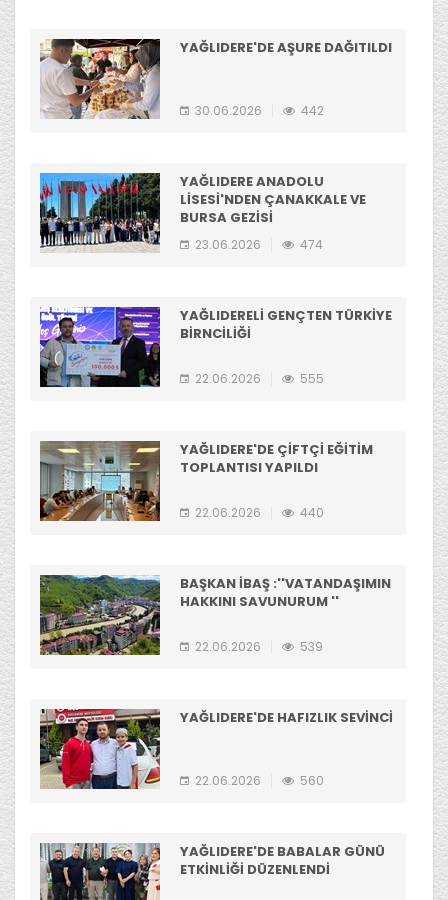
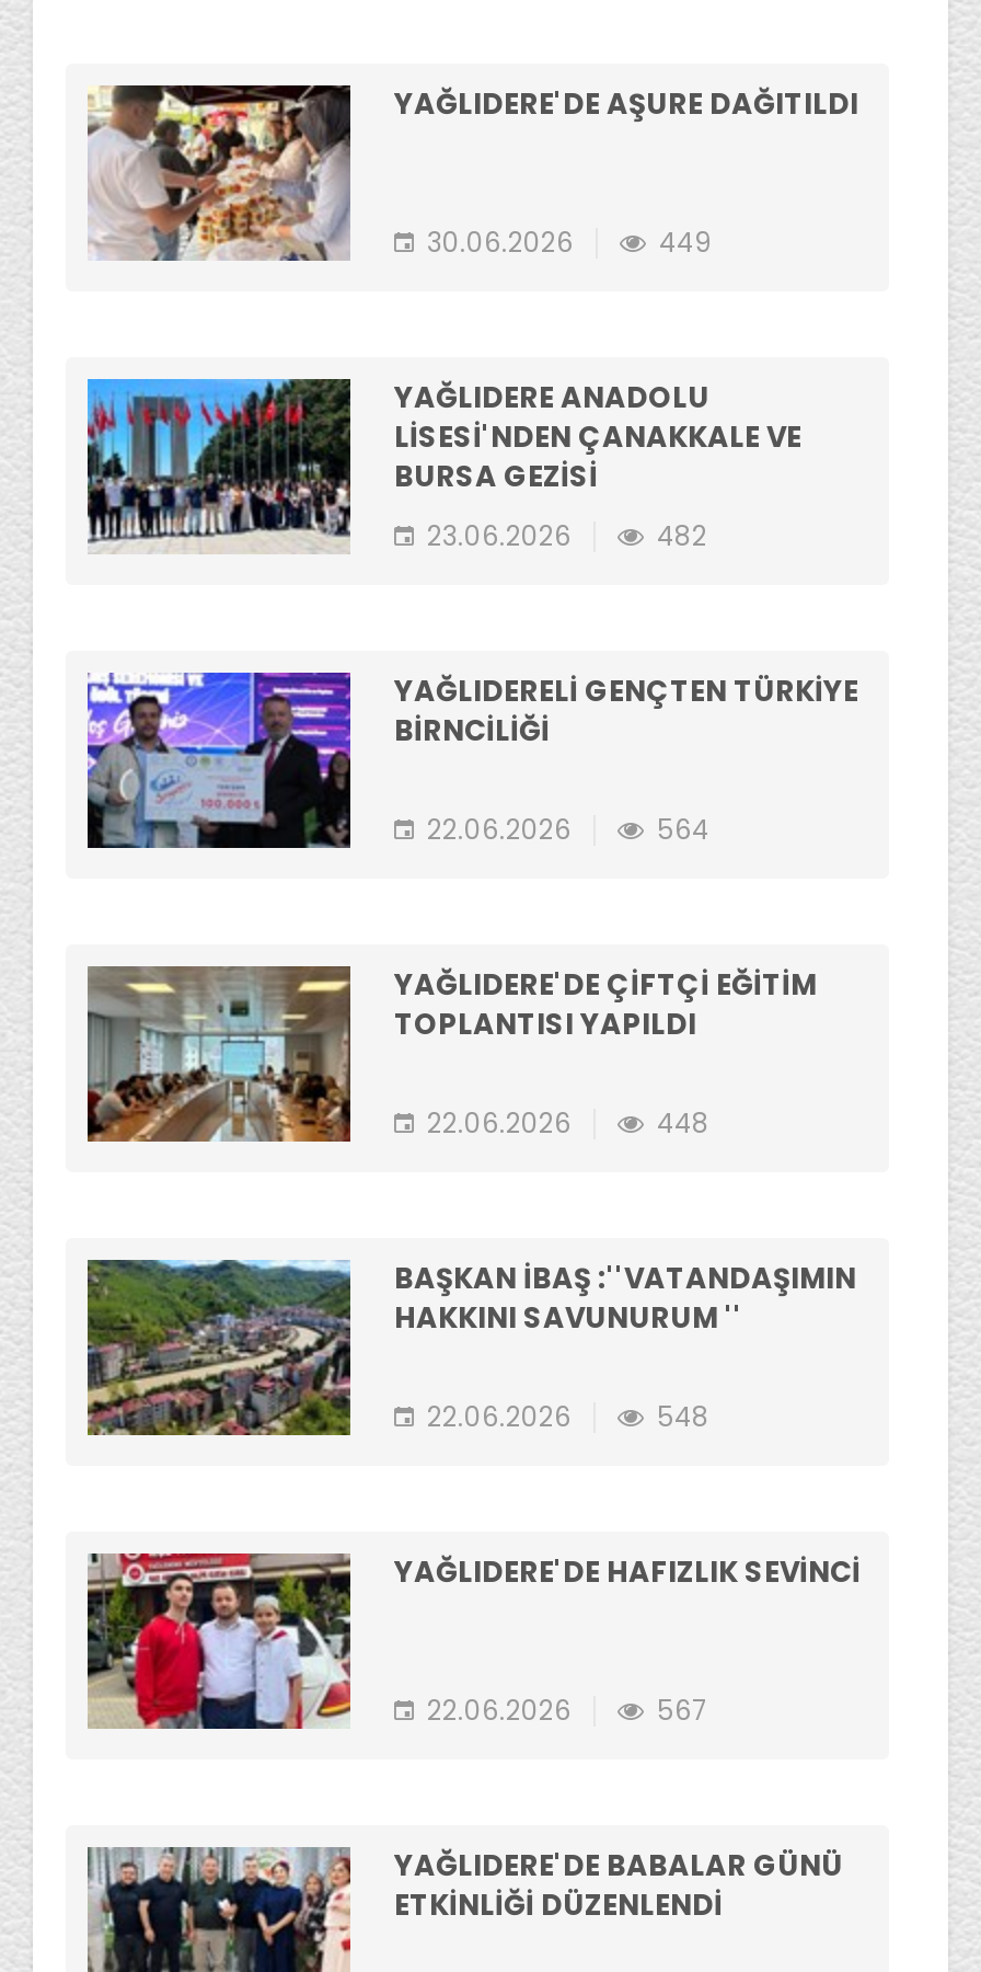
- 442
+ 449

- 474
+ 482

- 555
+ 564

- 440
+ 448

- 539
+ 548

- 560
+ 567
